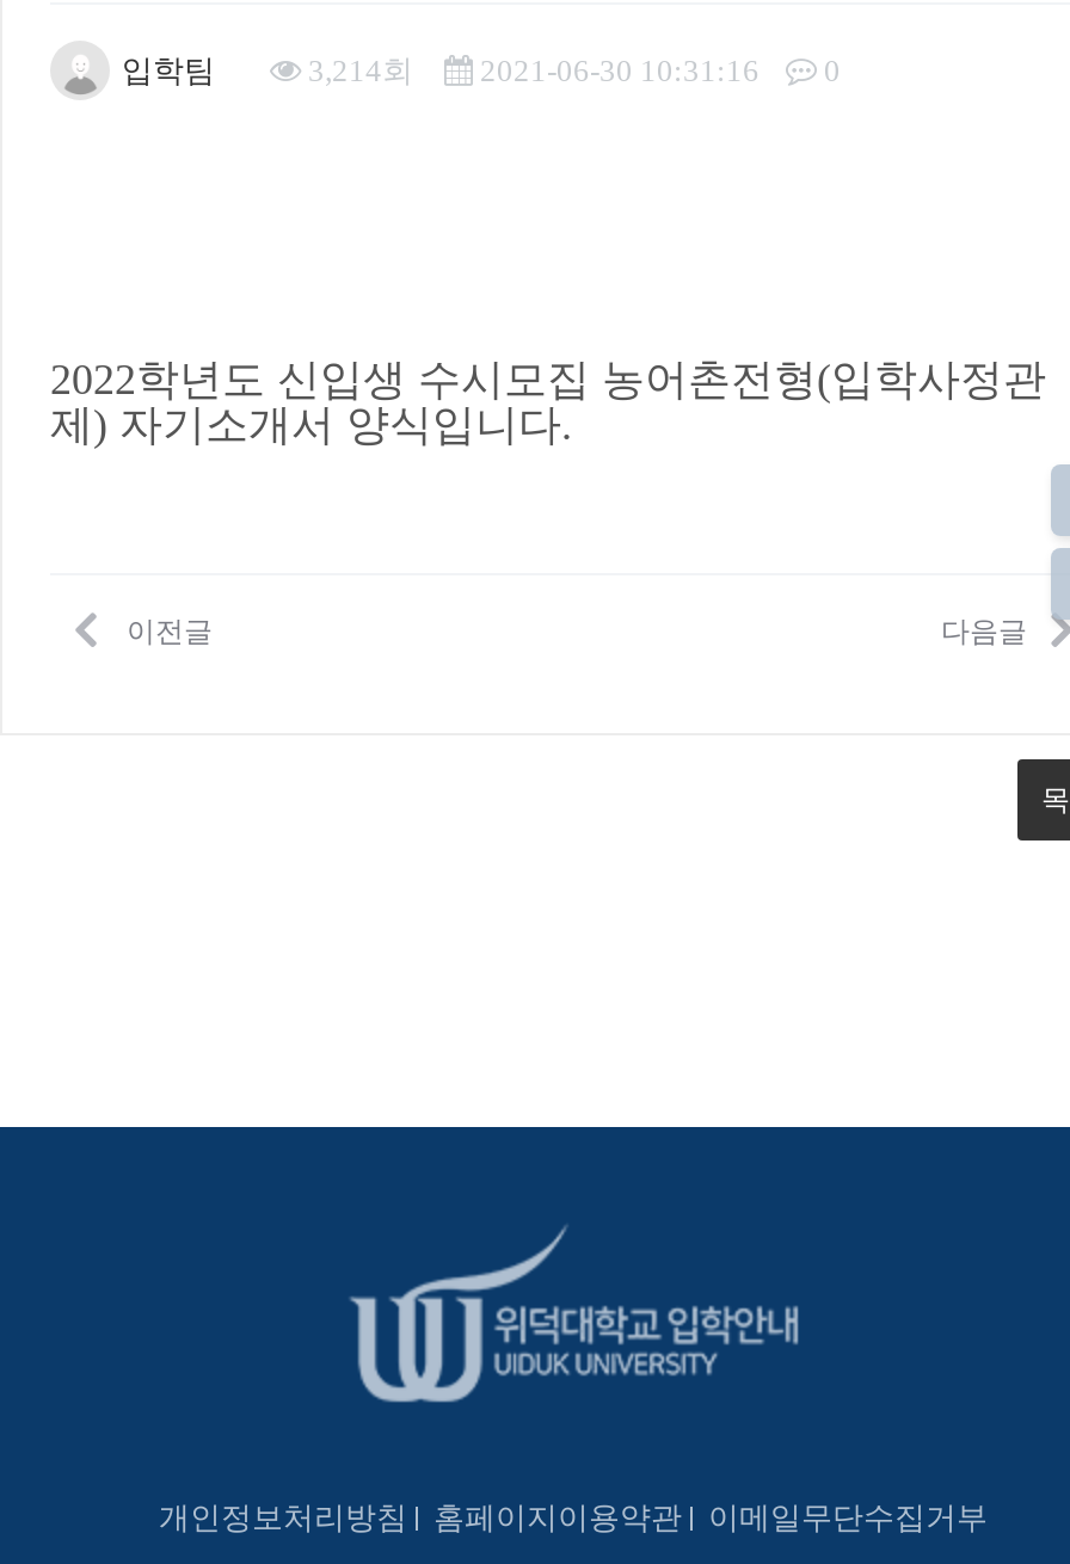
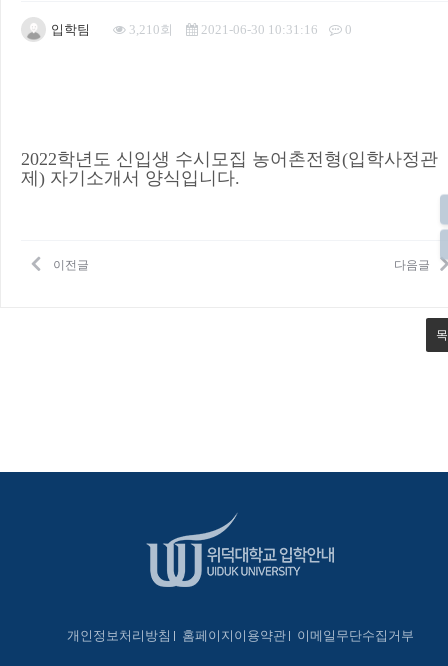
- 3,214회 2021-06-30 10:31:16 0
+ 3,210회 2021-06-30 10:31:16 0
